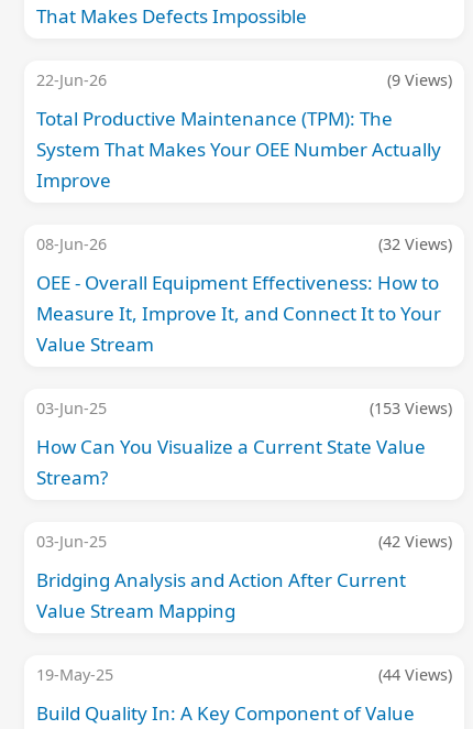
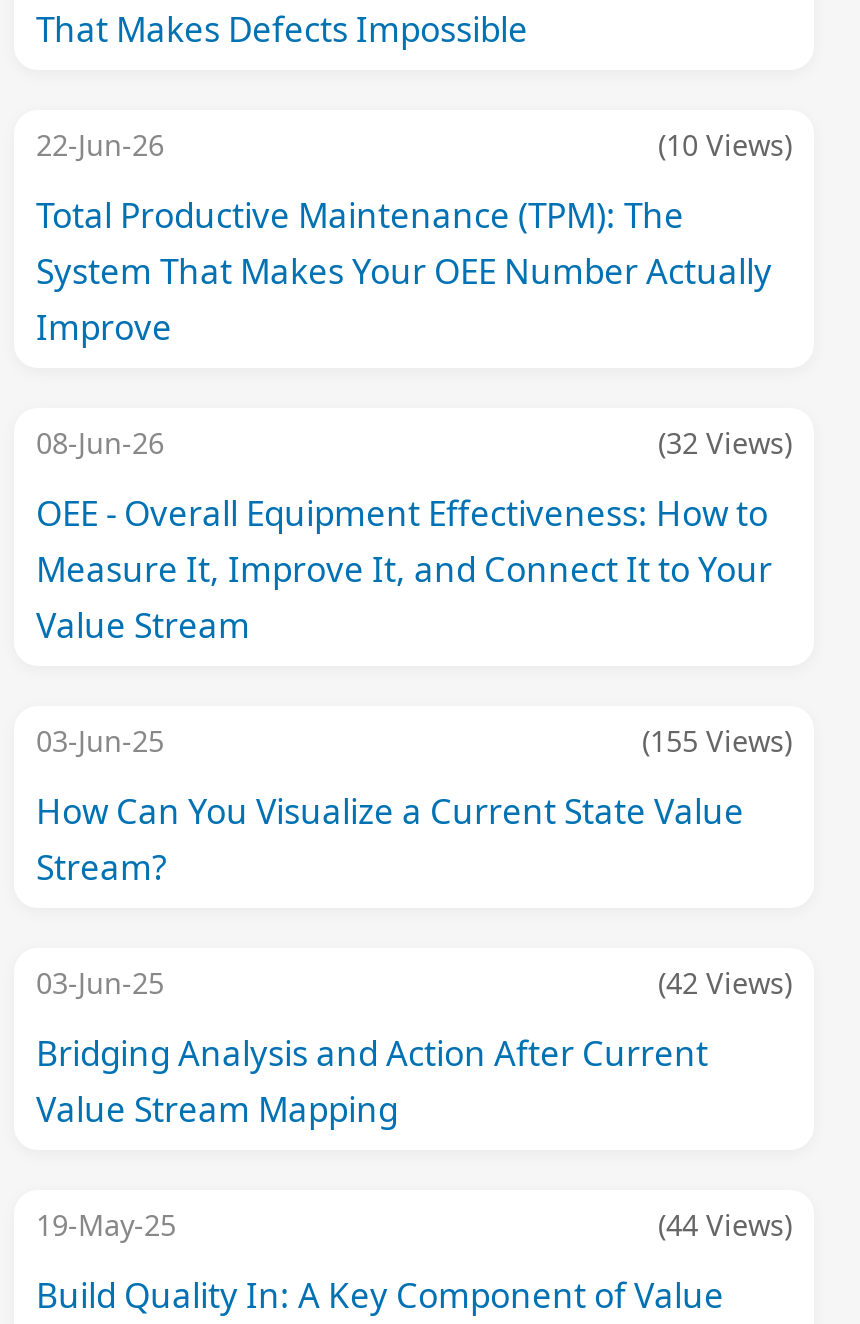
- (9 Views)
+ (10 Views)

- (153 Views)
+ (155 Views)
